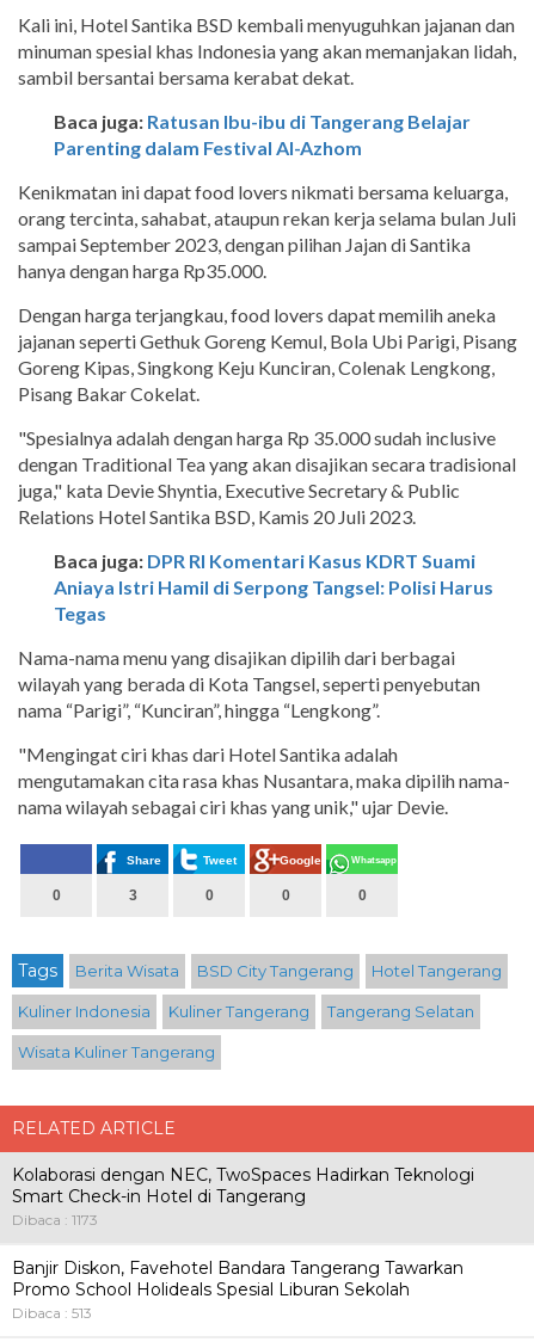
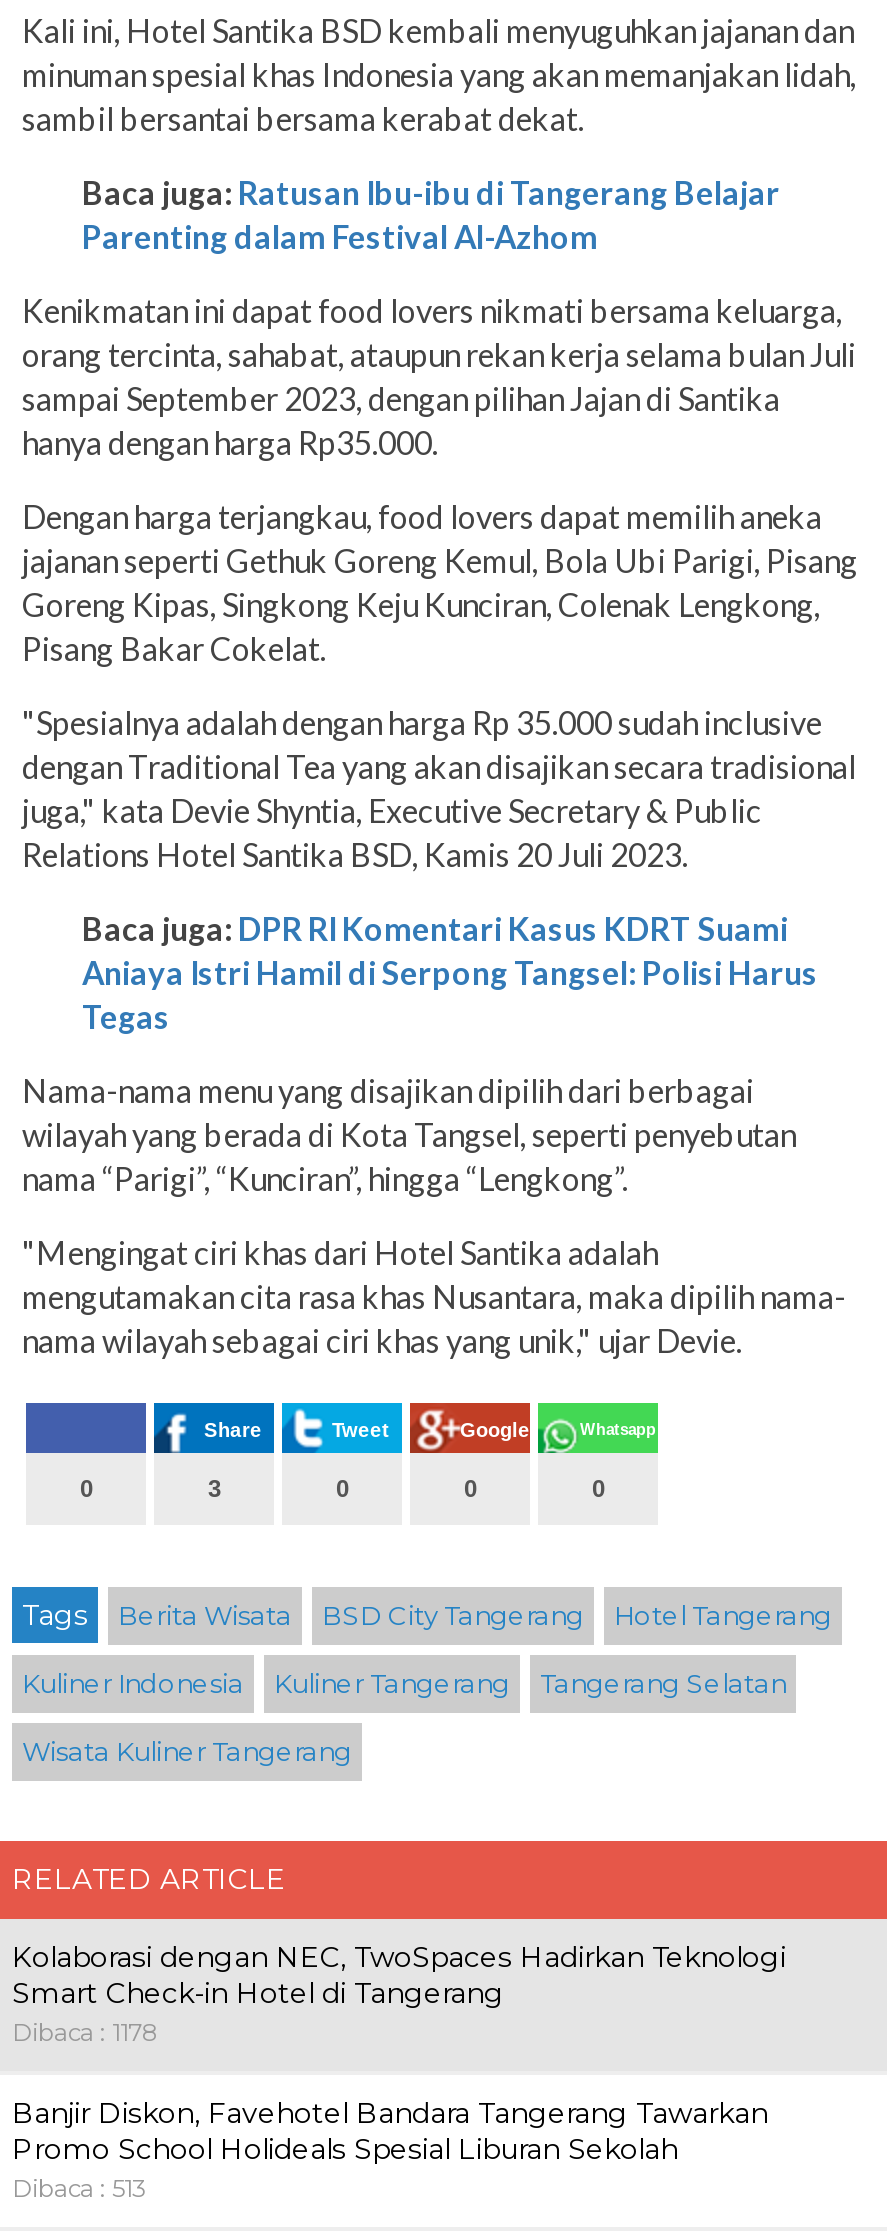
- Dibaca : 1173
+ Dibaca : 1178
